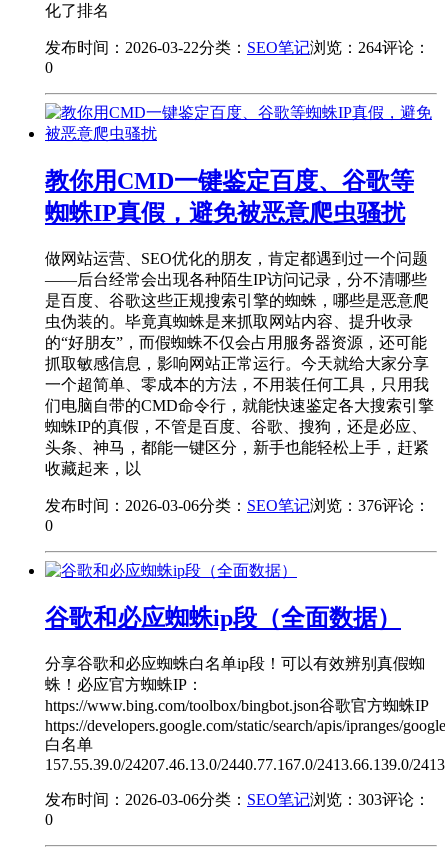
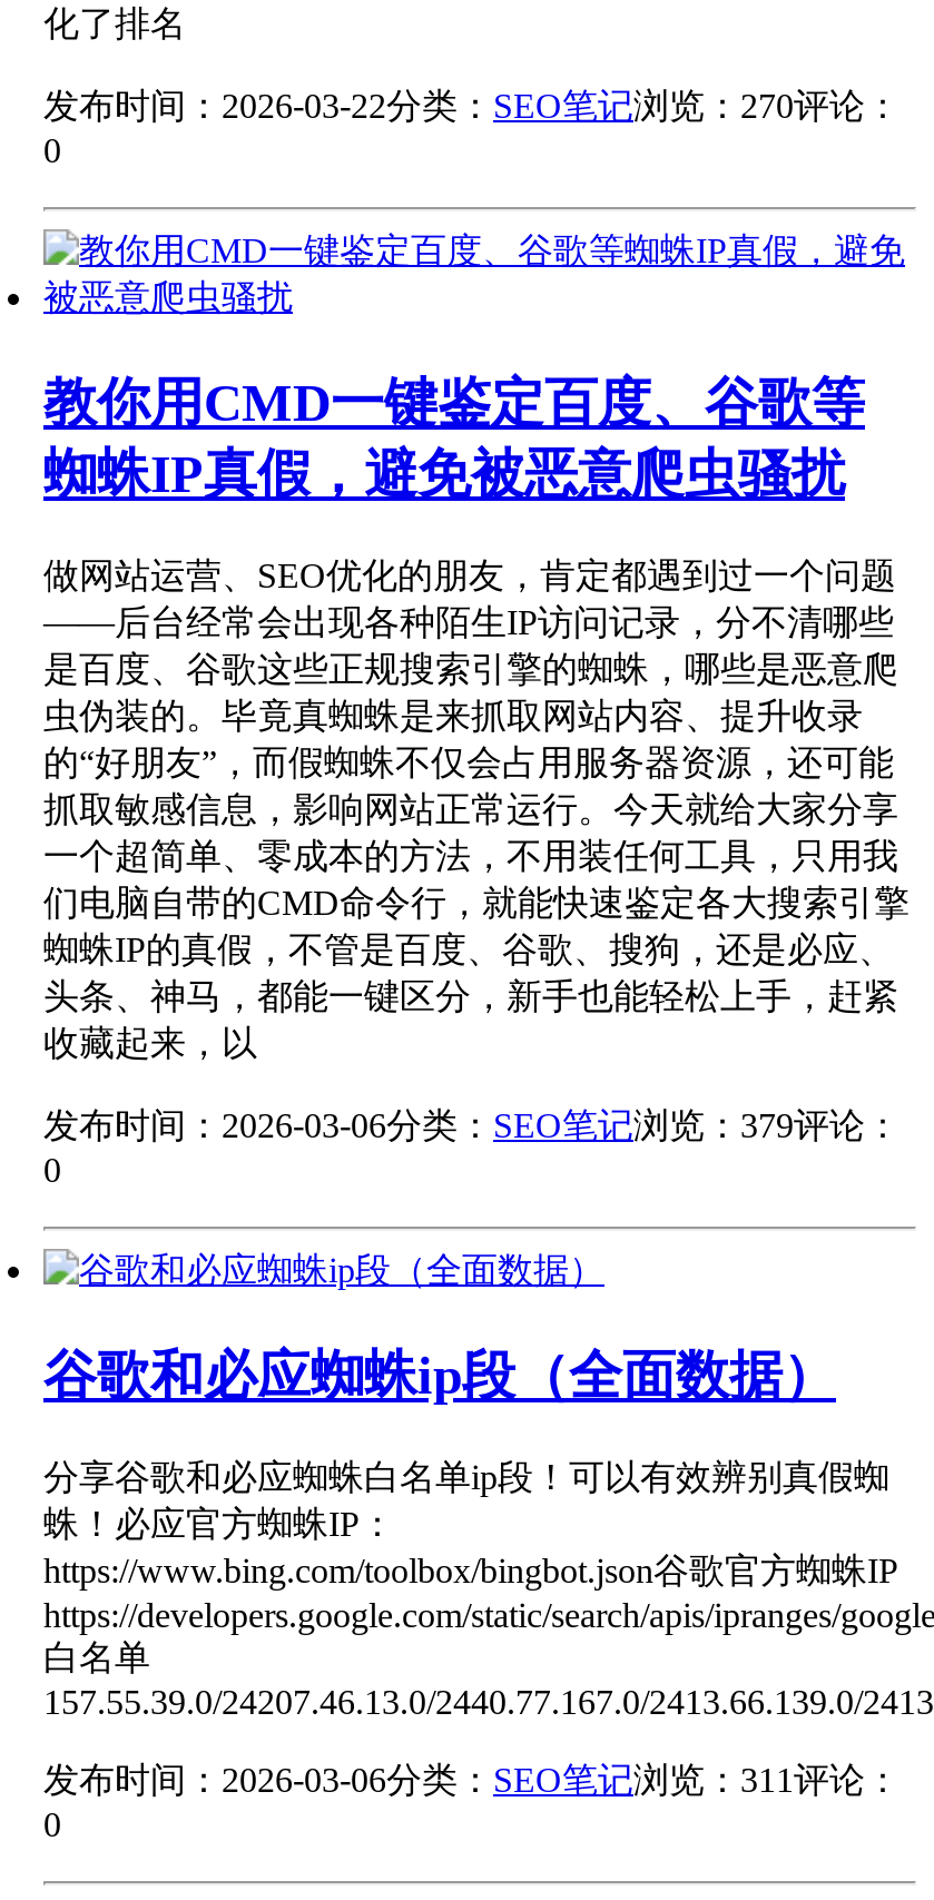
- 发布时间：2026-03-22分类：SEO笔记浏览：264评论：
+ 发布时间：2026-03-22分类：SEO笔记浏览：270评论：

- 发布时间：2026-03-06分类：SEO笔记浏览：376评论：
+ 发布时间：2026-03-06分类：SEO笔记浏览：379评论：

- 发布时间：2026-03-06分类：SEO笔记浏览：303评论：
+ 发布时间：2026-03-06分类：SEO笔记浏览：311评论：
